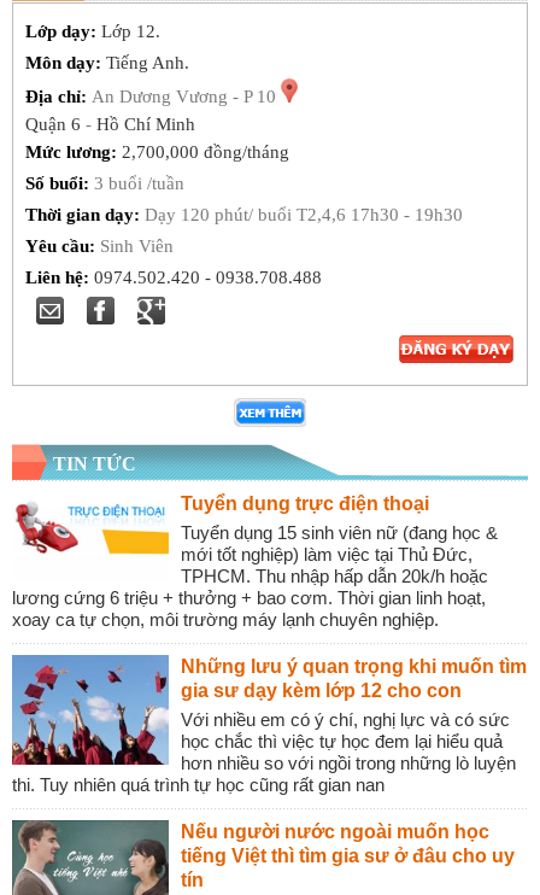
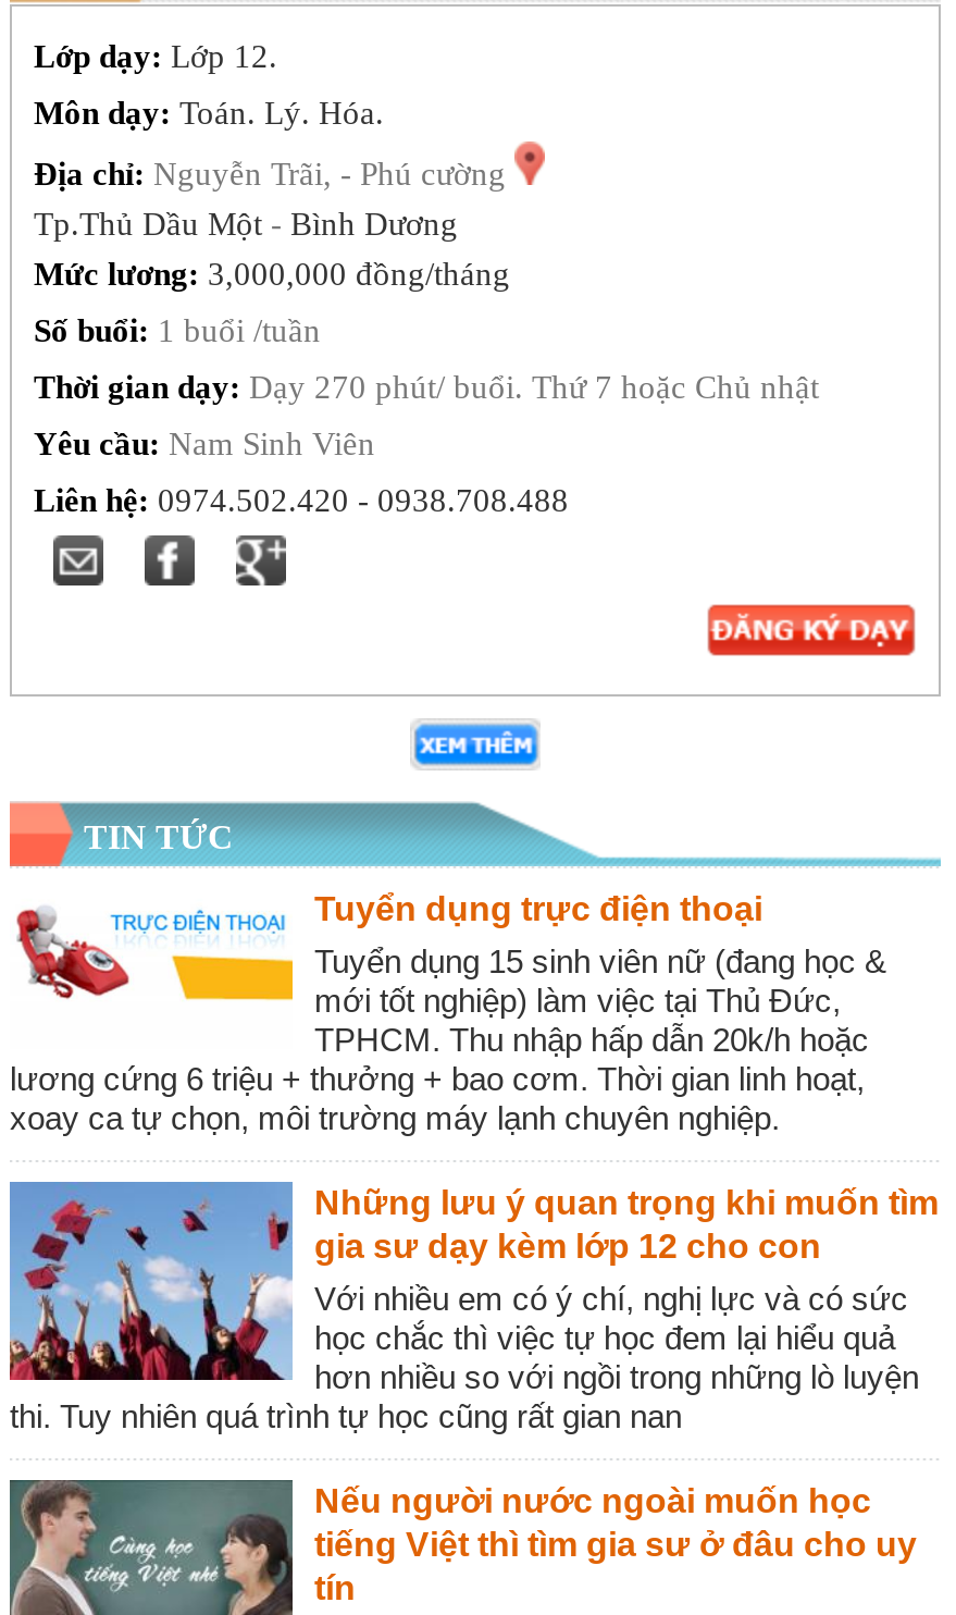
- Môn dạy: Tiếng Anh.
+ Môn dạy: Toán. Lý. Hóa.

- Địa chỉ: An Dương Vương - P 10
- Quận 6 - Hồ Chí Minh
- Mức lương: 2,700,000 đồng/tháng
+ Địa chỉ: Nguyễn Trãi, - Phú cường
+ Tp.Thủ Dầu Một - Bình Dương
+ Mức lương: 3,000,000 đồng/tháng

- Số buổi: 3 buổi /tuần
+ Số buổi: 1 buổi /tuần

- Thời gian dạy: Dạy 120 phút/ buổi T2,4,6 17h30 - 19h30
+ Thời gian dạy: Dạy 270 phút/ buổi. Thứ 7 hoặc Chủ nhật

- Yêu cầu: Sinh Viên
+ Yêu cầu: Nam Sinh Viên
